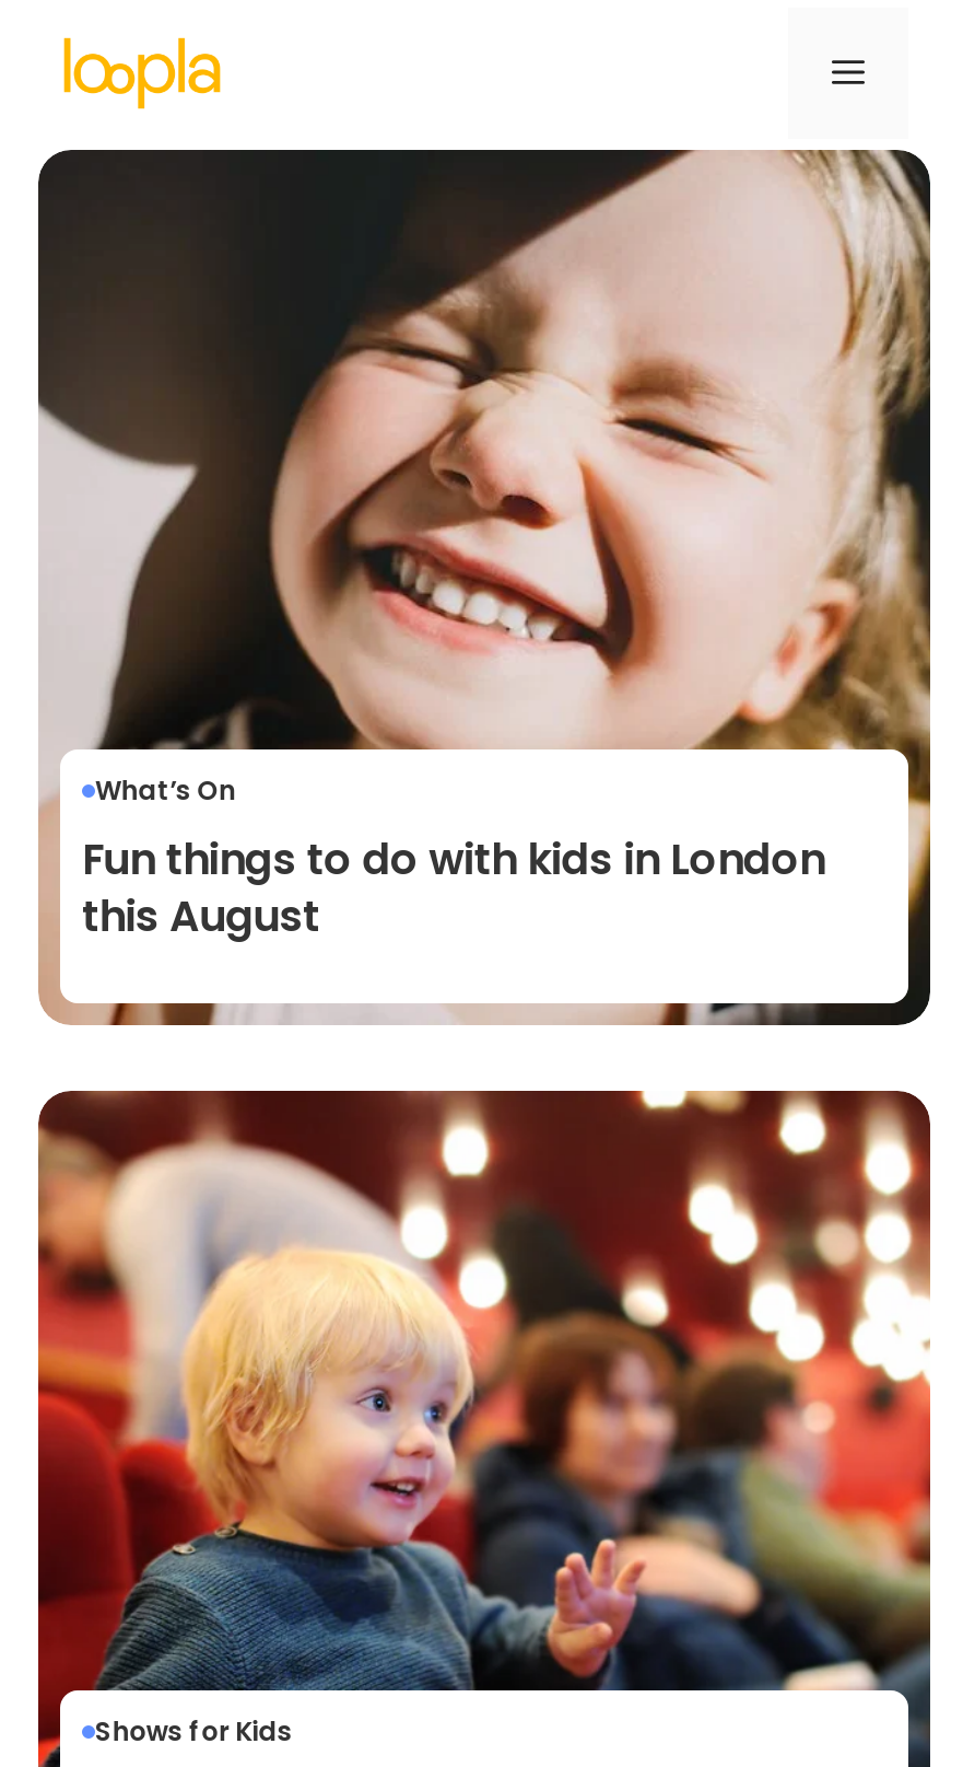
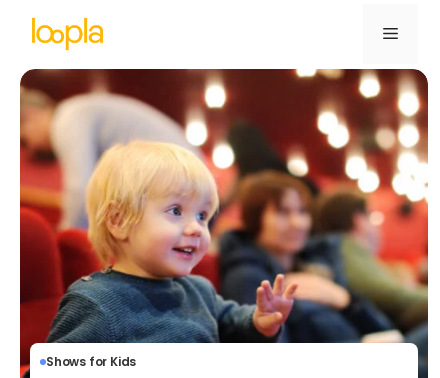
- [image]
- What’s On
- Fun things to do with kids in London
- this August
